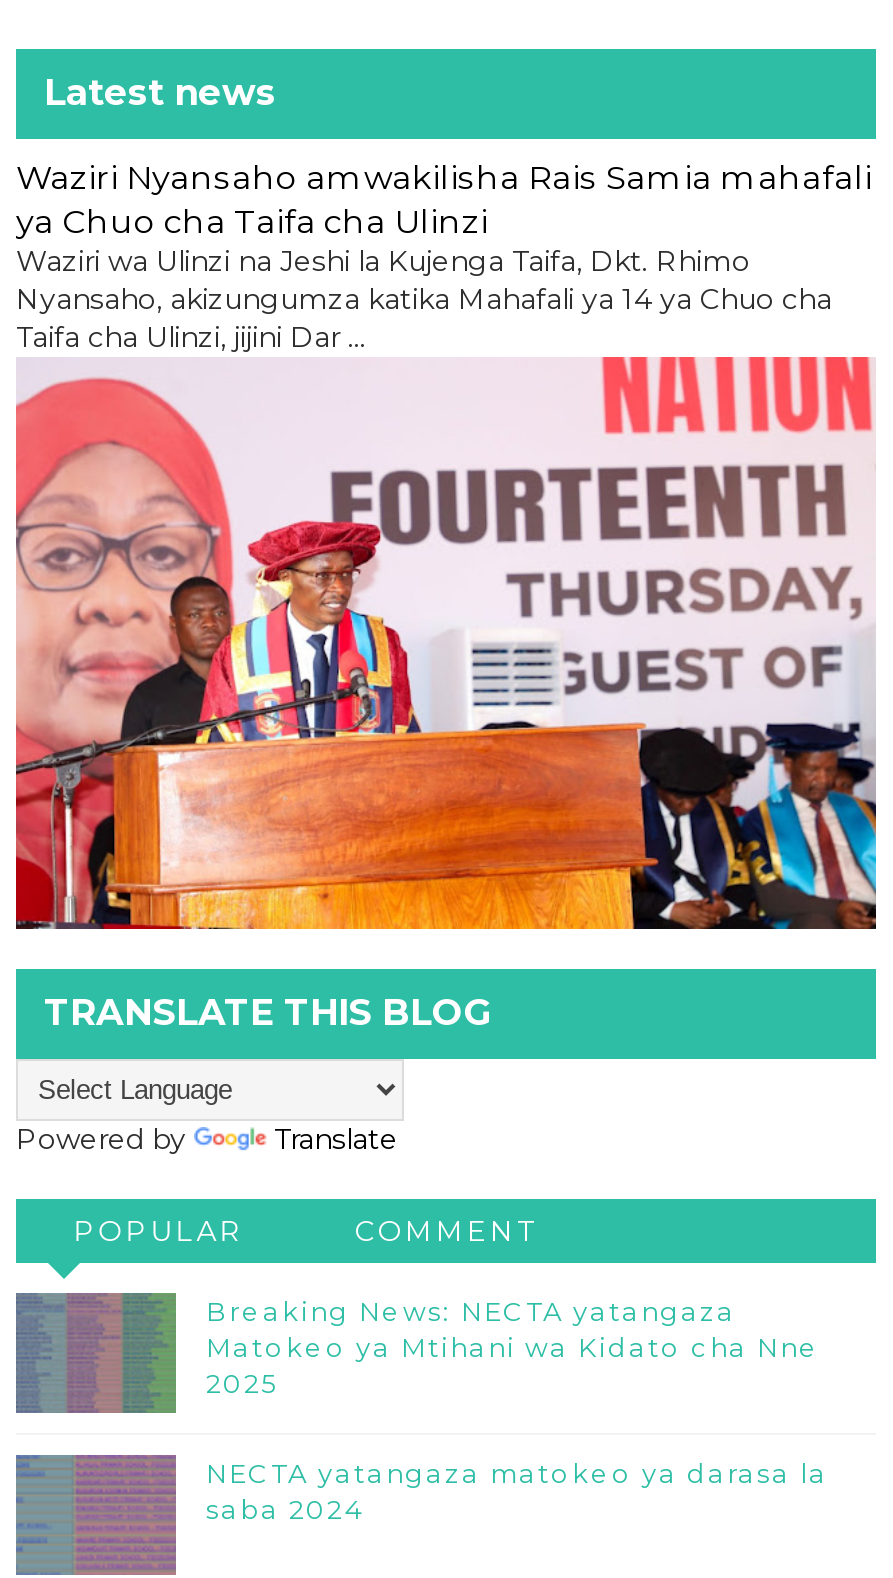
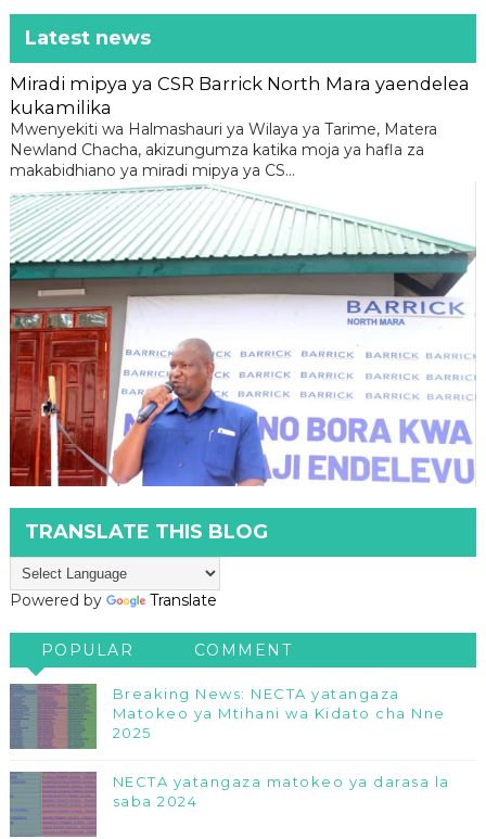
- Waziri Nyansaho amwakilisha Rais Samia mahafali
- ya Chuo cha Taifa cha Ulinzi
- Waziri wa Ulinzi na Jeshi la Kujenga Taifa, Dkt. Rhimo
- Nyansaho, akizungumza katika Mahafali ya 14 ya Chuo cha
- Taifa cha Ulinzi, jijini Dar ...
+ Miradi mipya ya CSR Barrick North Mara yaendelea
+ kukamilika
+ Mwenyekiti wa Halmashauri ya Wilaya ya Tarime, Matera
+ Newland Chacha, akizungumza katika moja ya hafla za
+ makabidhiano ya miradi mipya ya CS...

- [image]
+ [image]
